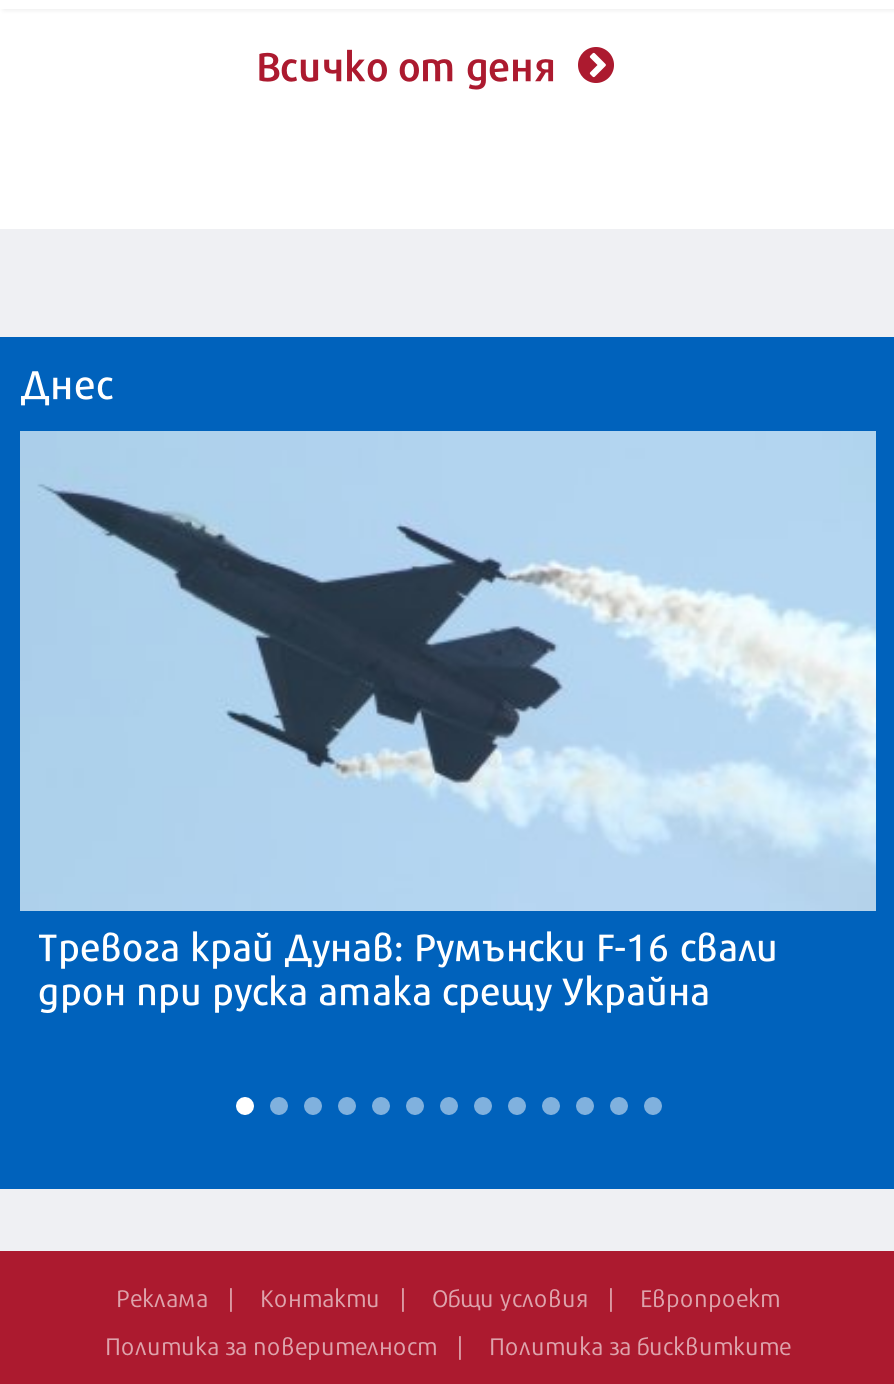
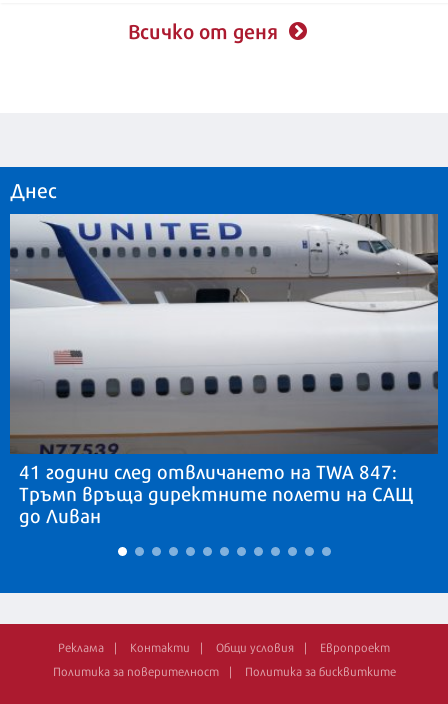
- [image]
- Тревога край Дунав: Румънски F-16 свали
- дрон при руска атака срещу Украйна
+ [image]
+ 41 години след отвличането на TWA 847:
+ Тръмп връща директните полети на САЩ
+ до Ливан
